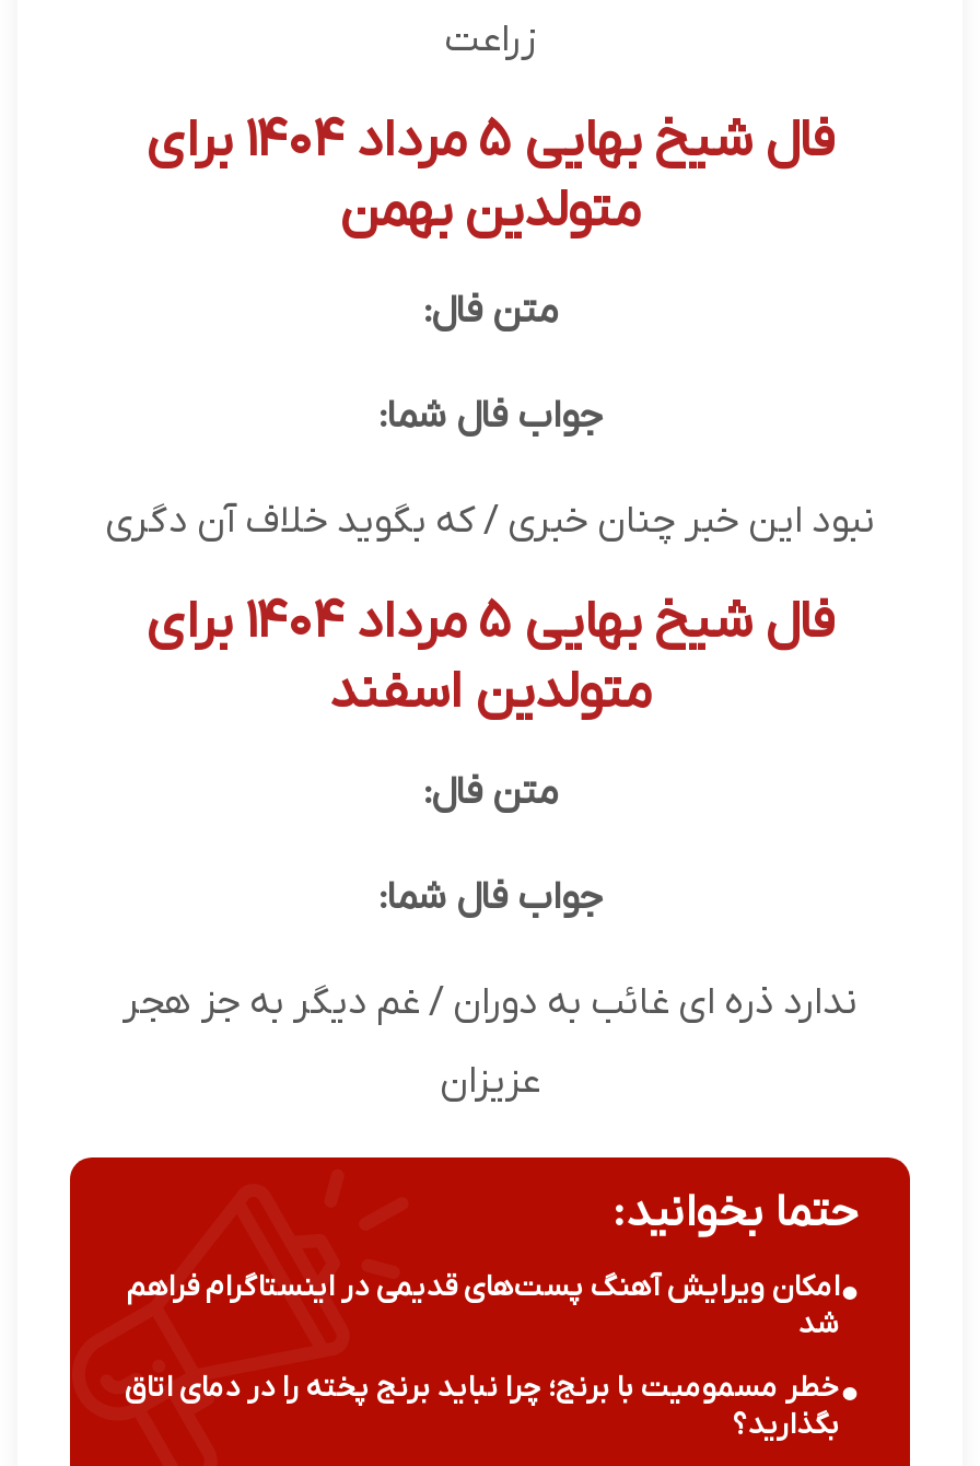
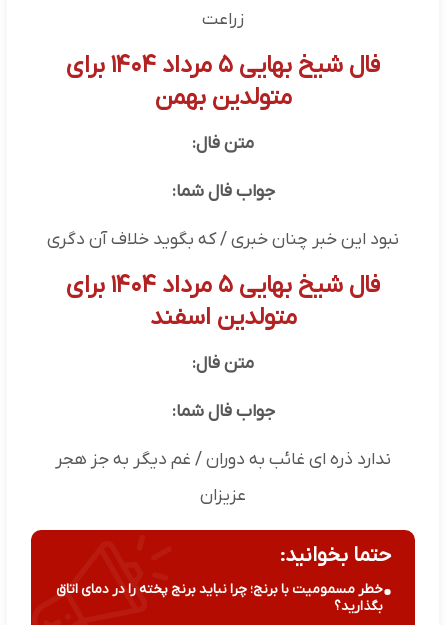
- امکان ویرایش آهنگ پست‌های قدیمی در اینستاگرام فراهم
- شد
